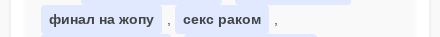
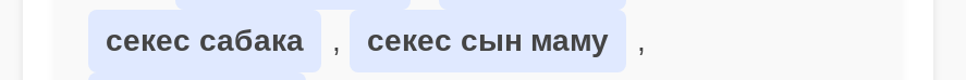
- финал на жопу
- , секс раком
+ секес сабака
+ , секес сын маму
